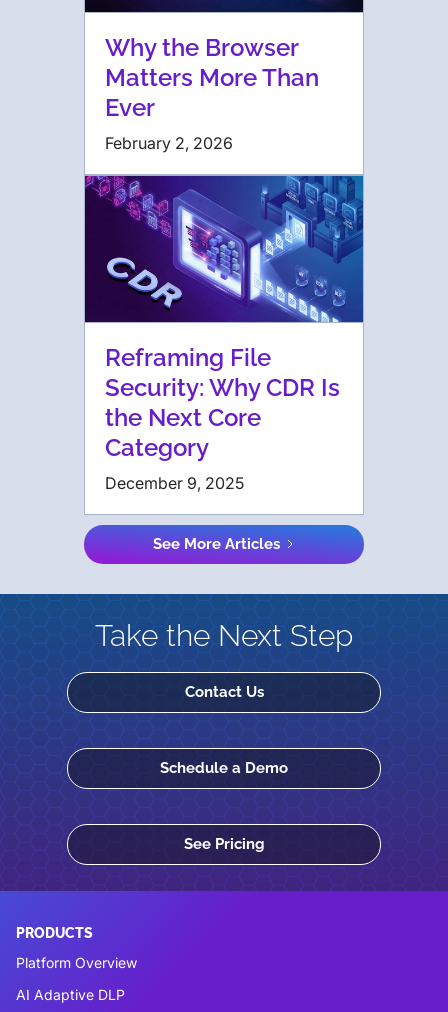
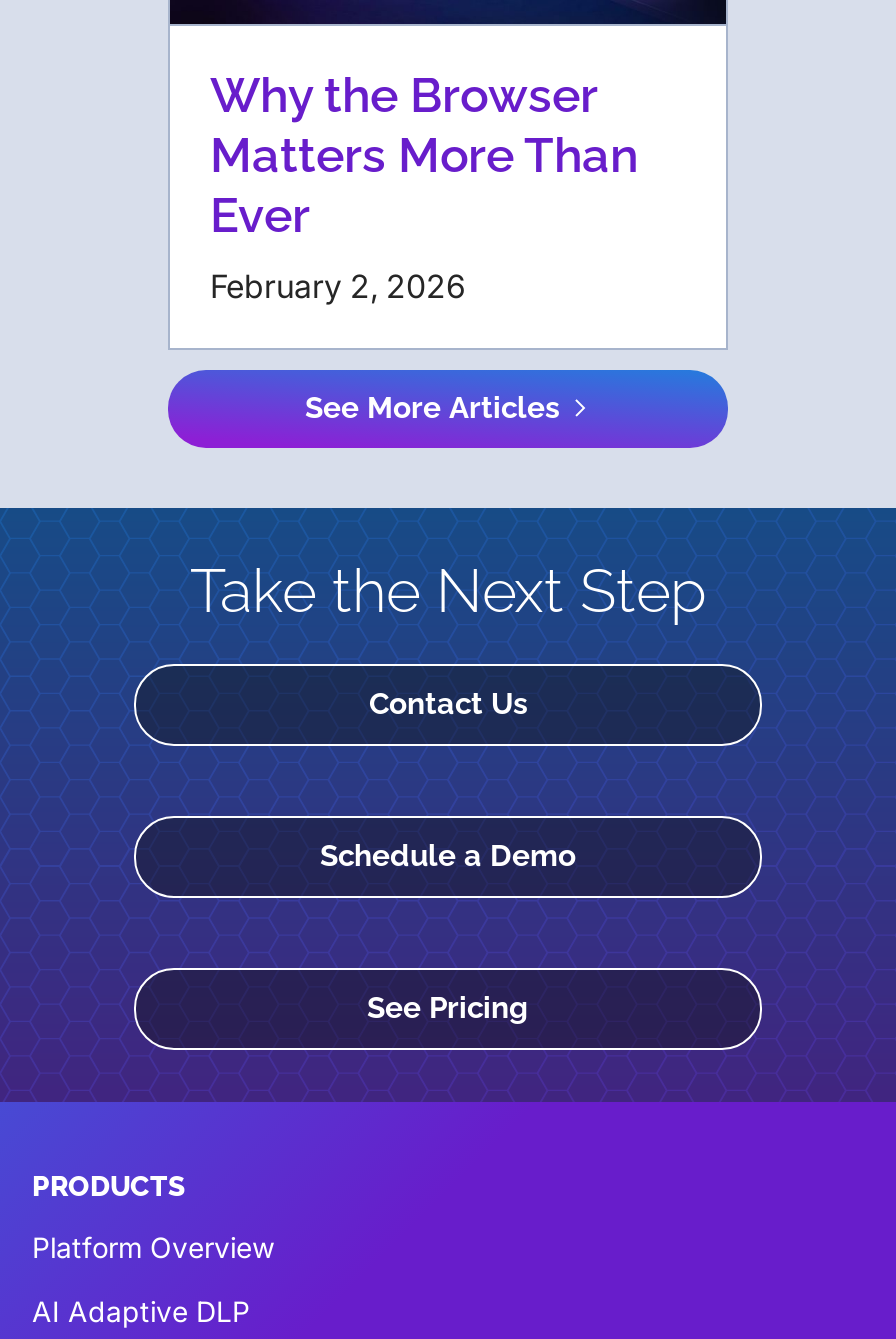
- [image]
- Reframing File
- Security: Why CDR Is
- the Next Core
- Category
- December 9, 2025
